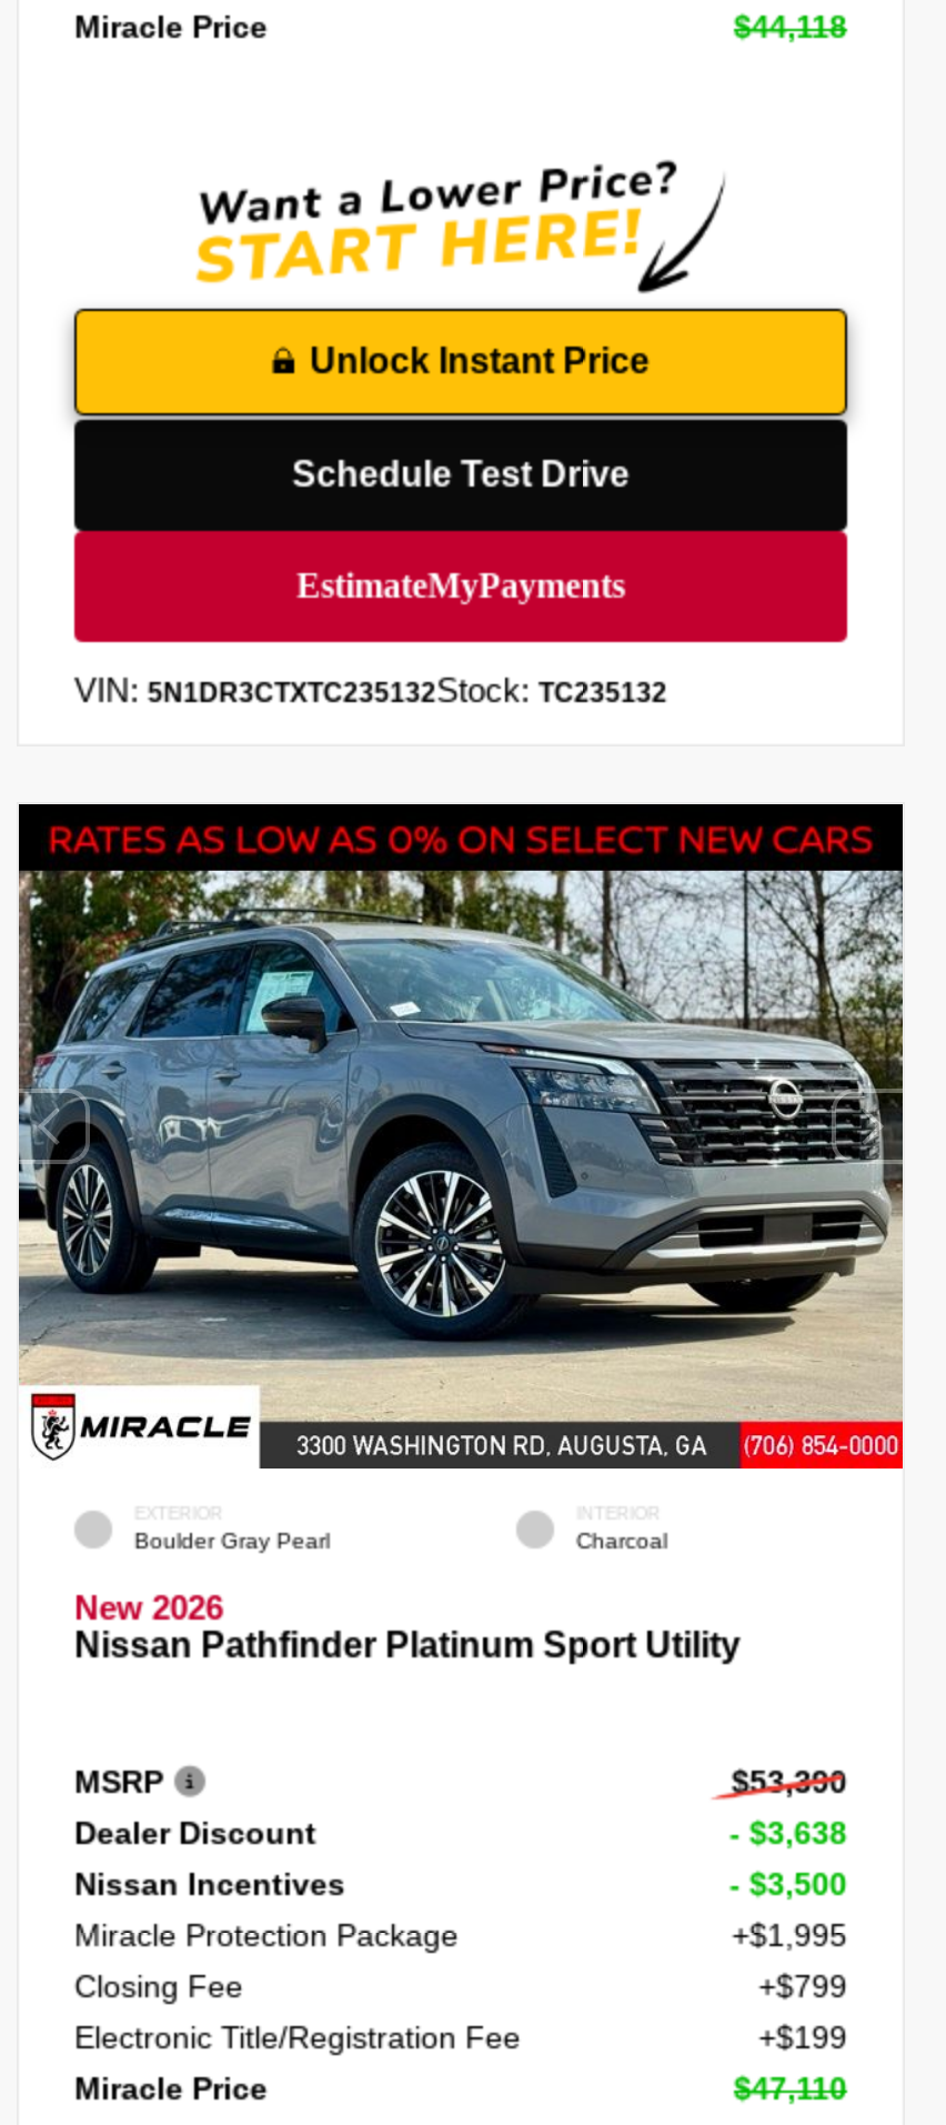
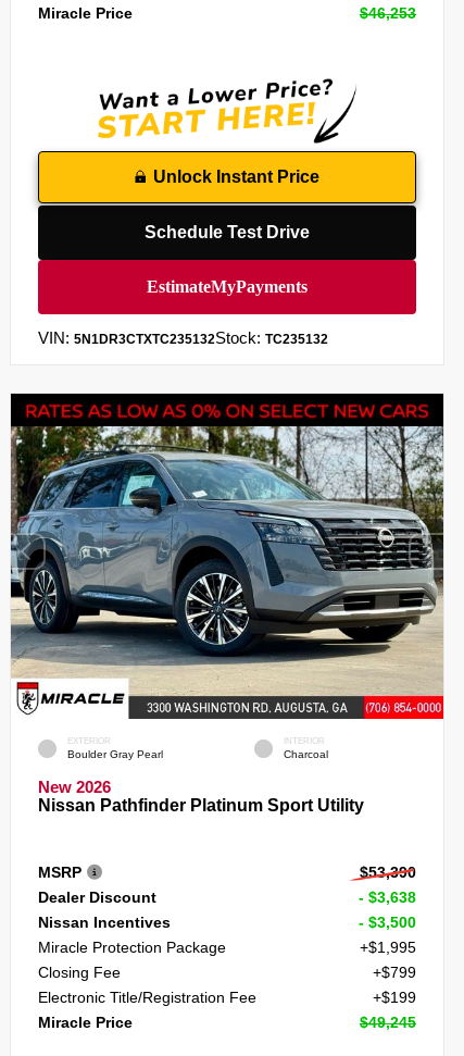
- $44,118
+ $46,253

- $47,110
+ $49,245
